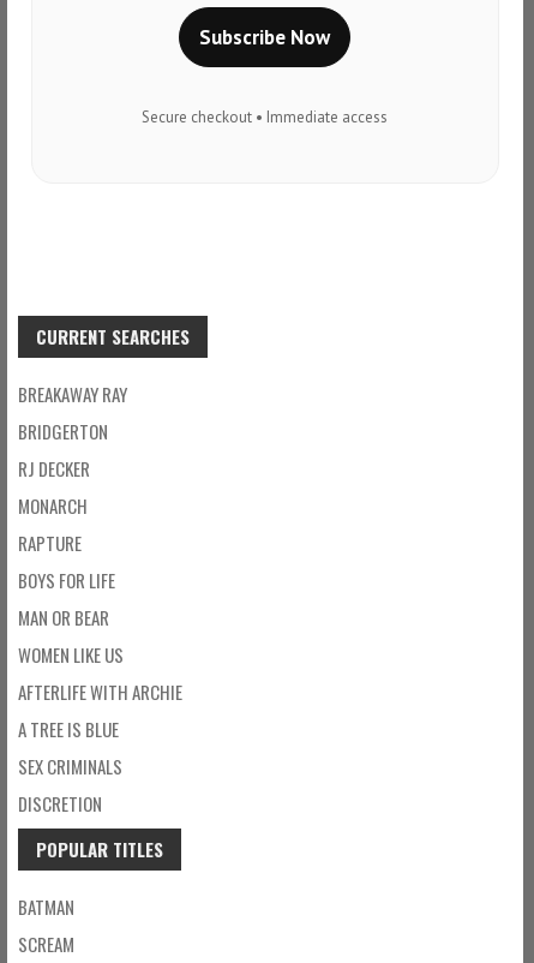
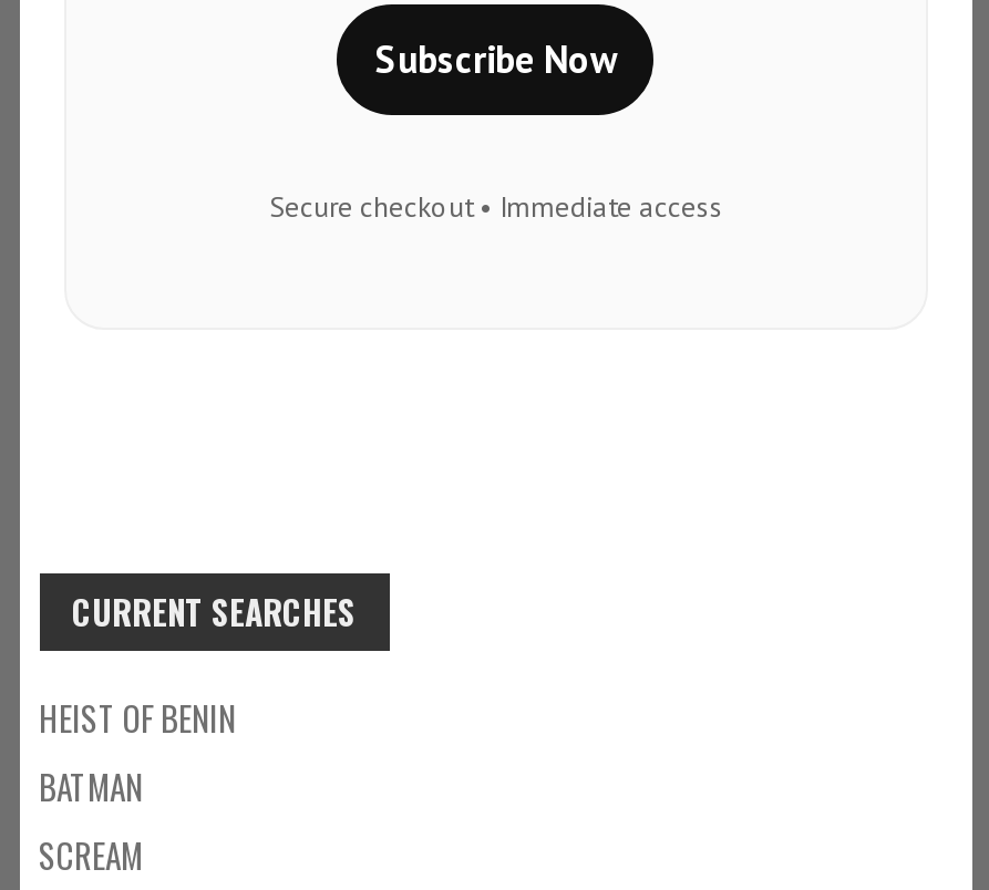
- BREAKAWAY RAY
- BRIDGERTON
- RJ DECKER
- MONARCH
- RAPTURE
- BOYS FOR LIFE
- MAN OR BEAR
- WOMEN LIKE US
- AFTERLIFE WITH ARCHIE
- A TREE IS BLUE
- SEX CRIMINALS
- DISCRETION
- POPULAR TITLES
+ HEIST OF BENIN
